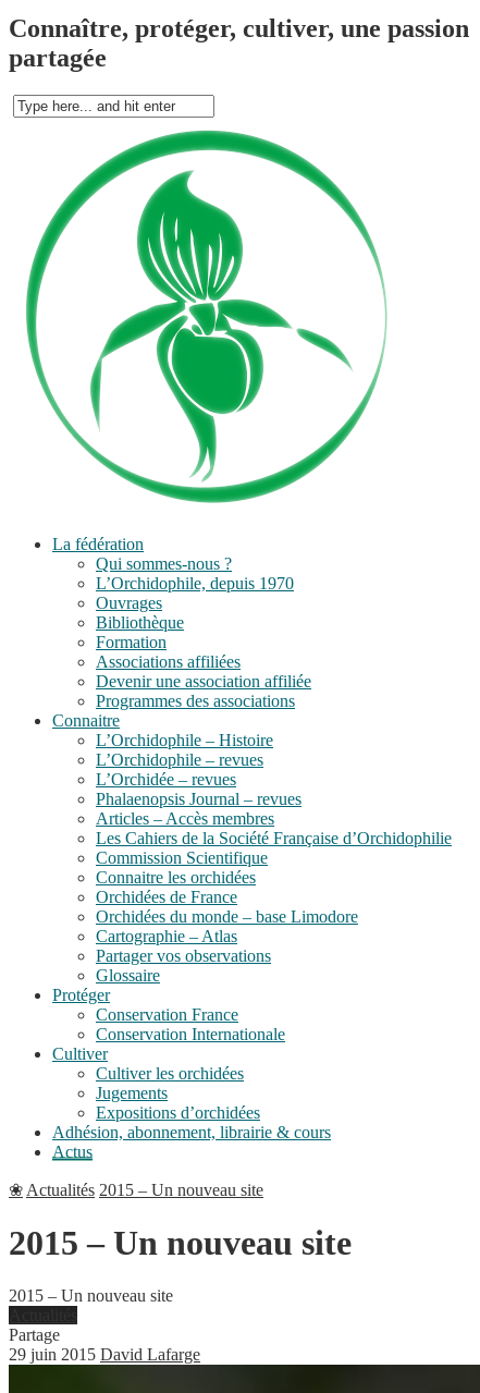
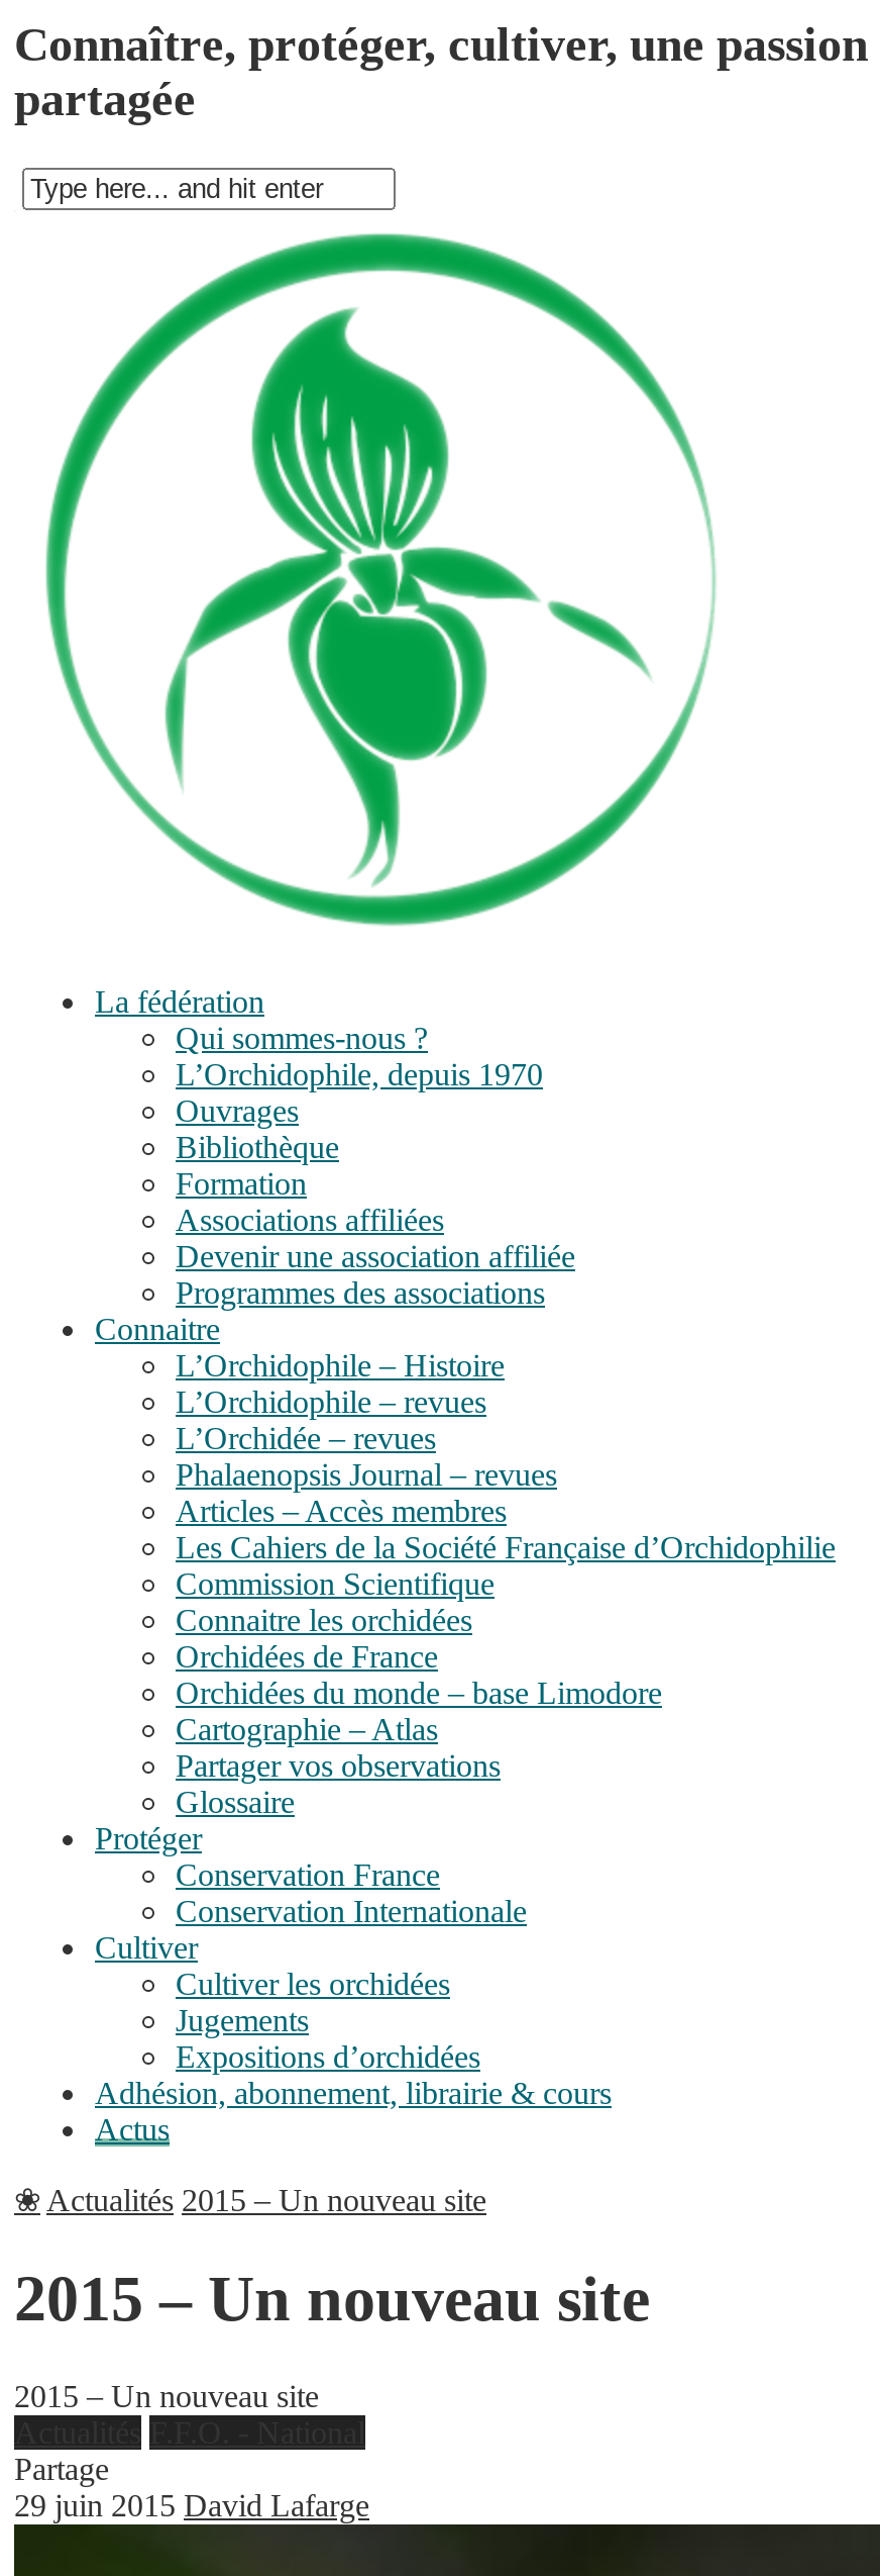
- Actualités
+ Actualités F.F.O. - National
